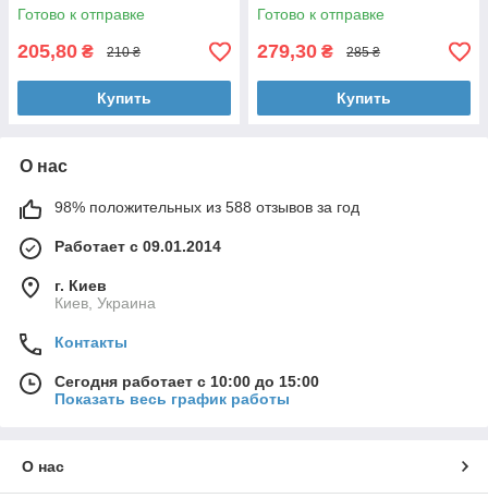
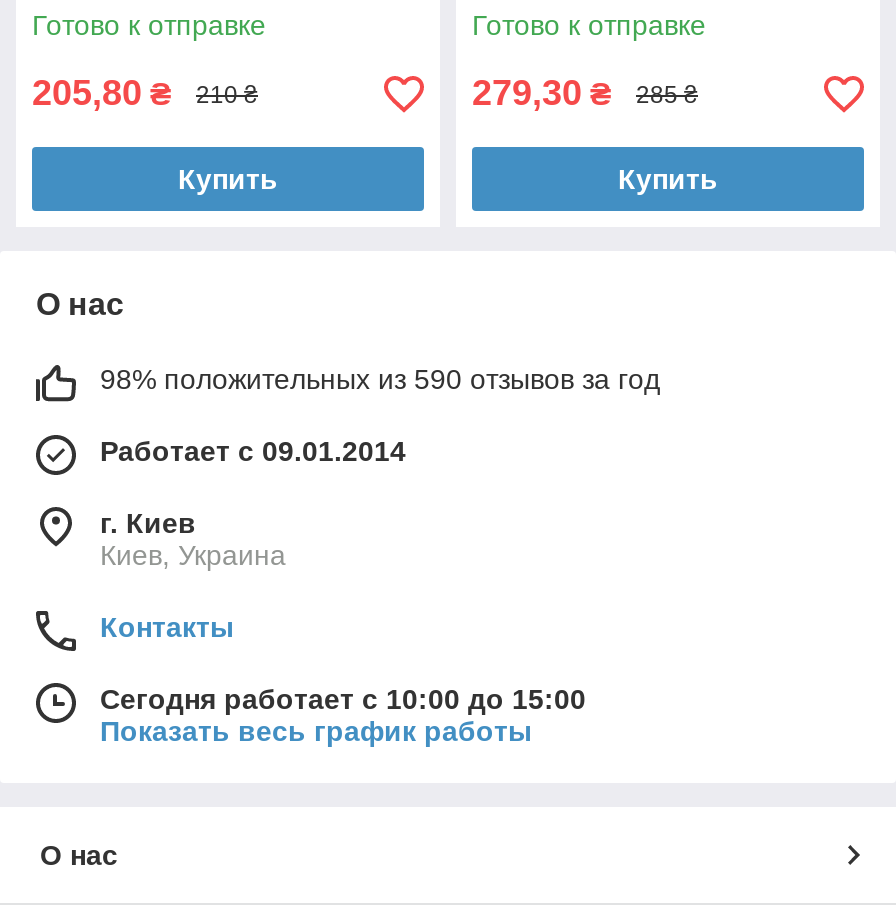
- 98% положительных из 588 отзывов за год
+ 98% положительных из 590 отзывов за год
